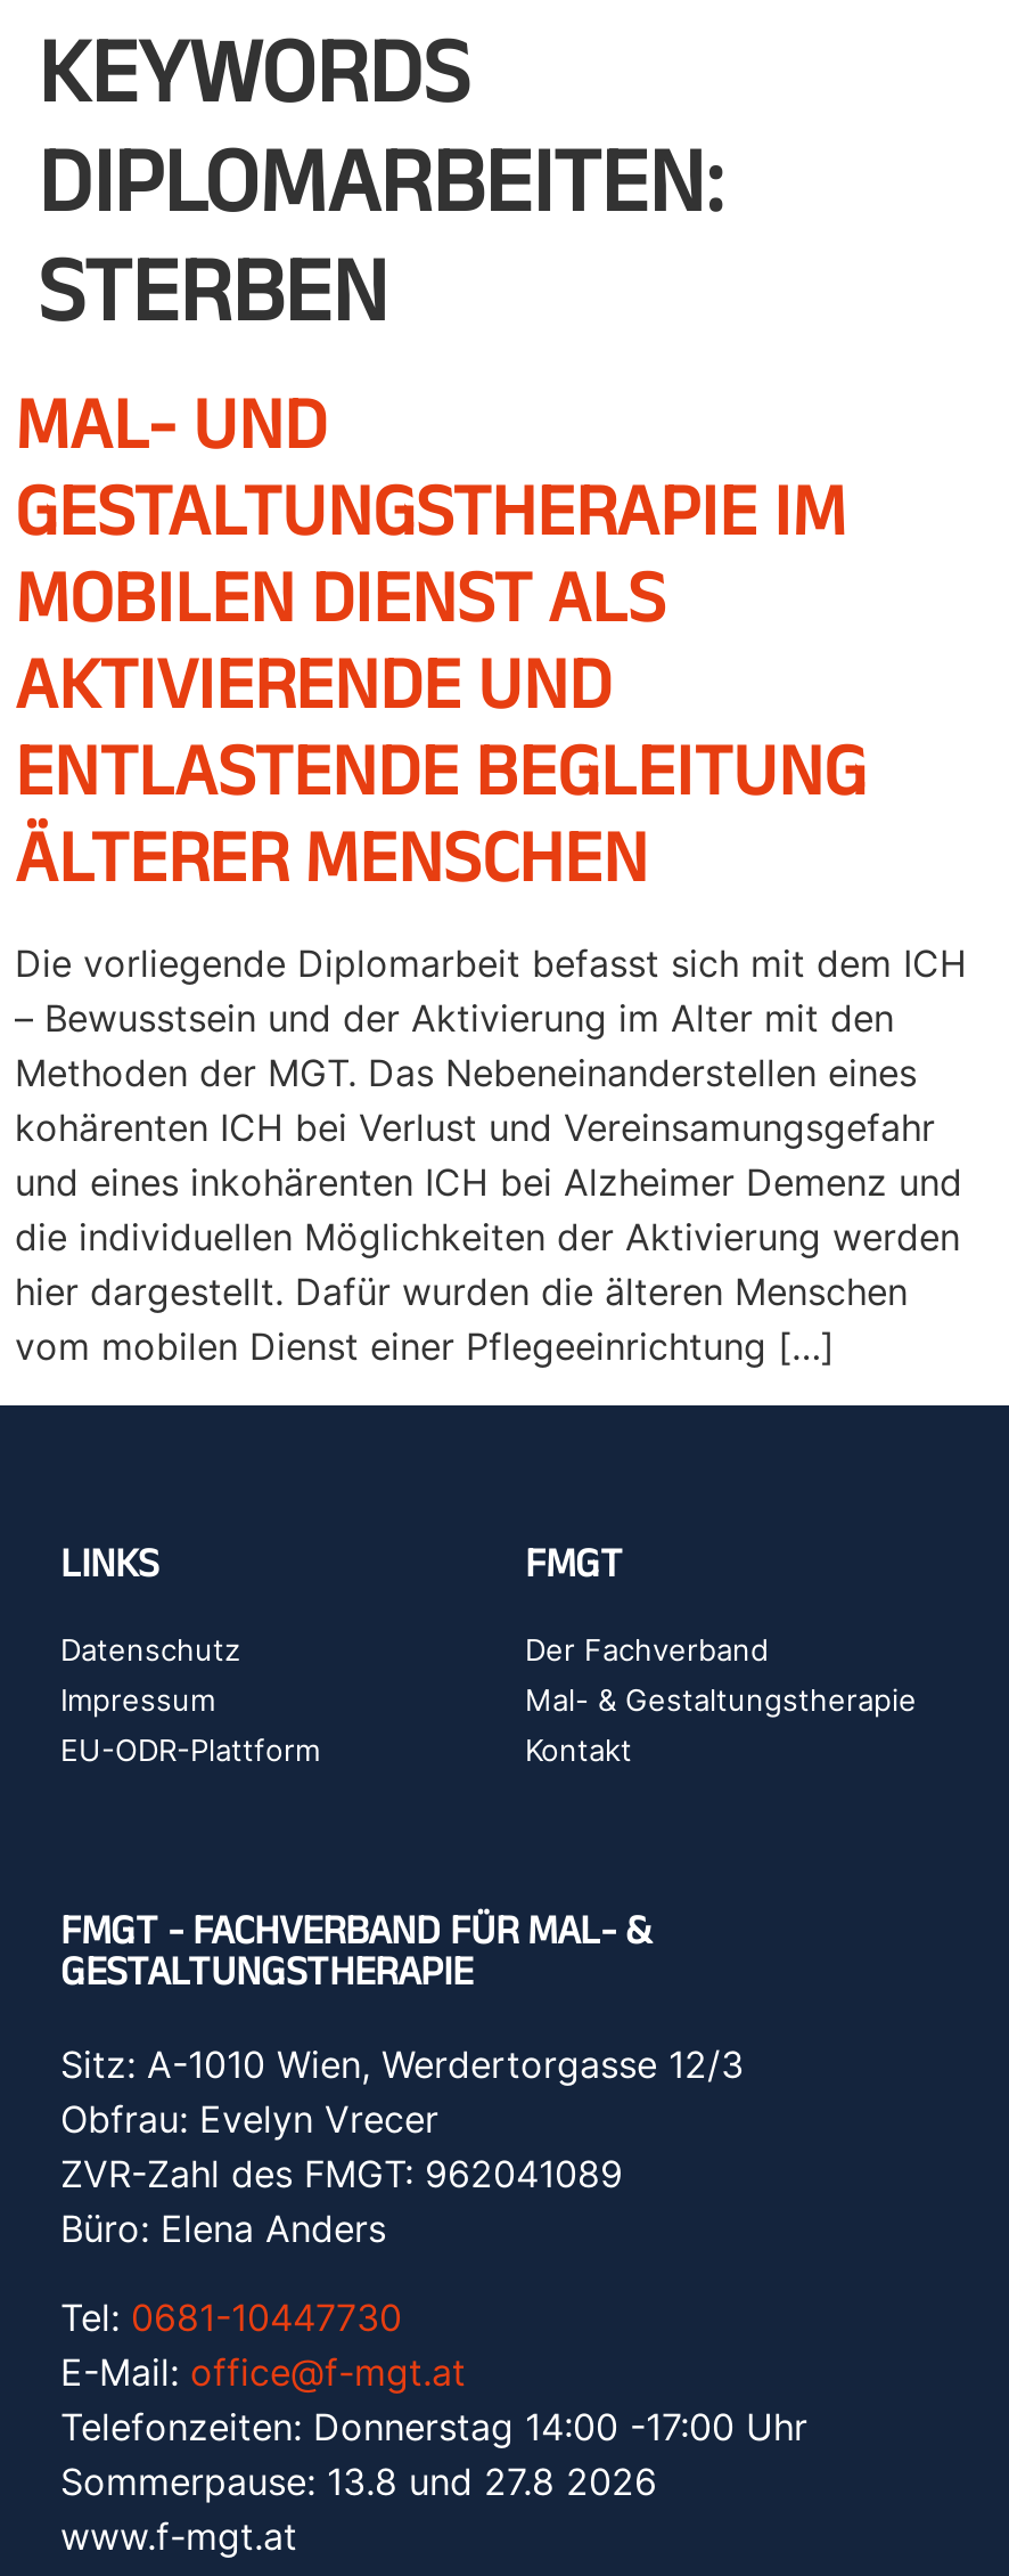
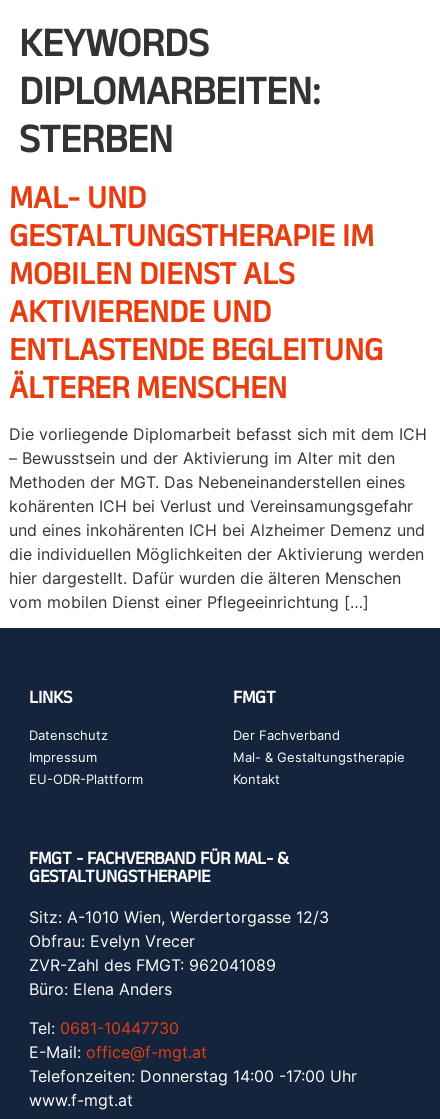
- Sommerpause: 13.8 und 27.8 2026
